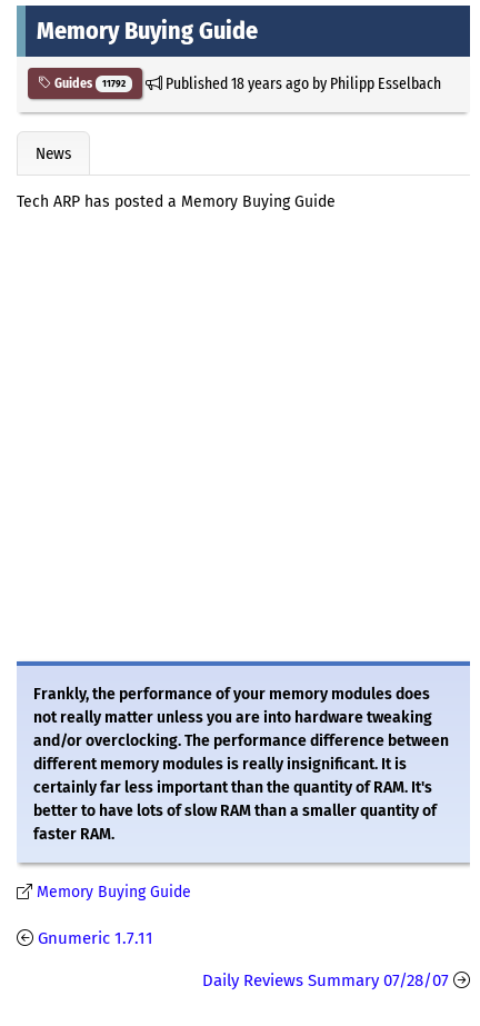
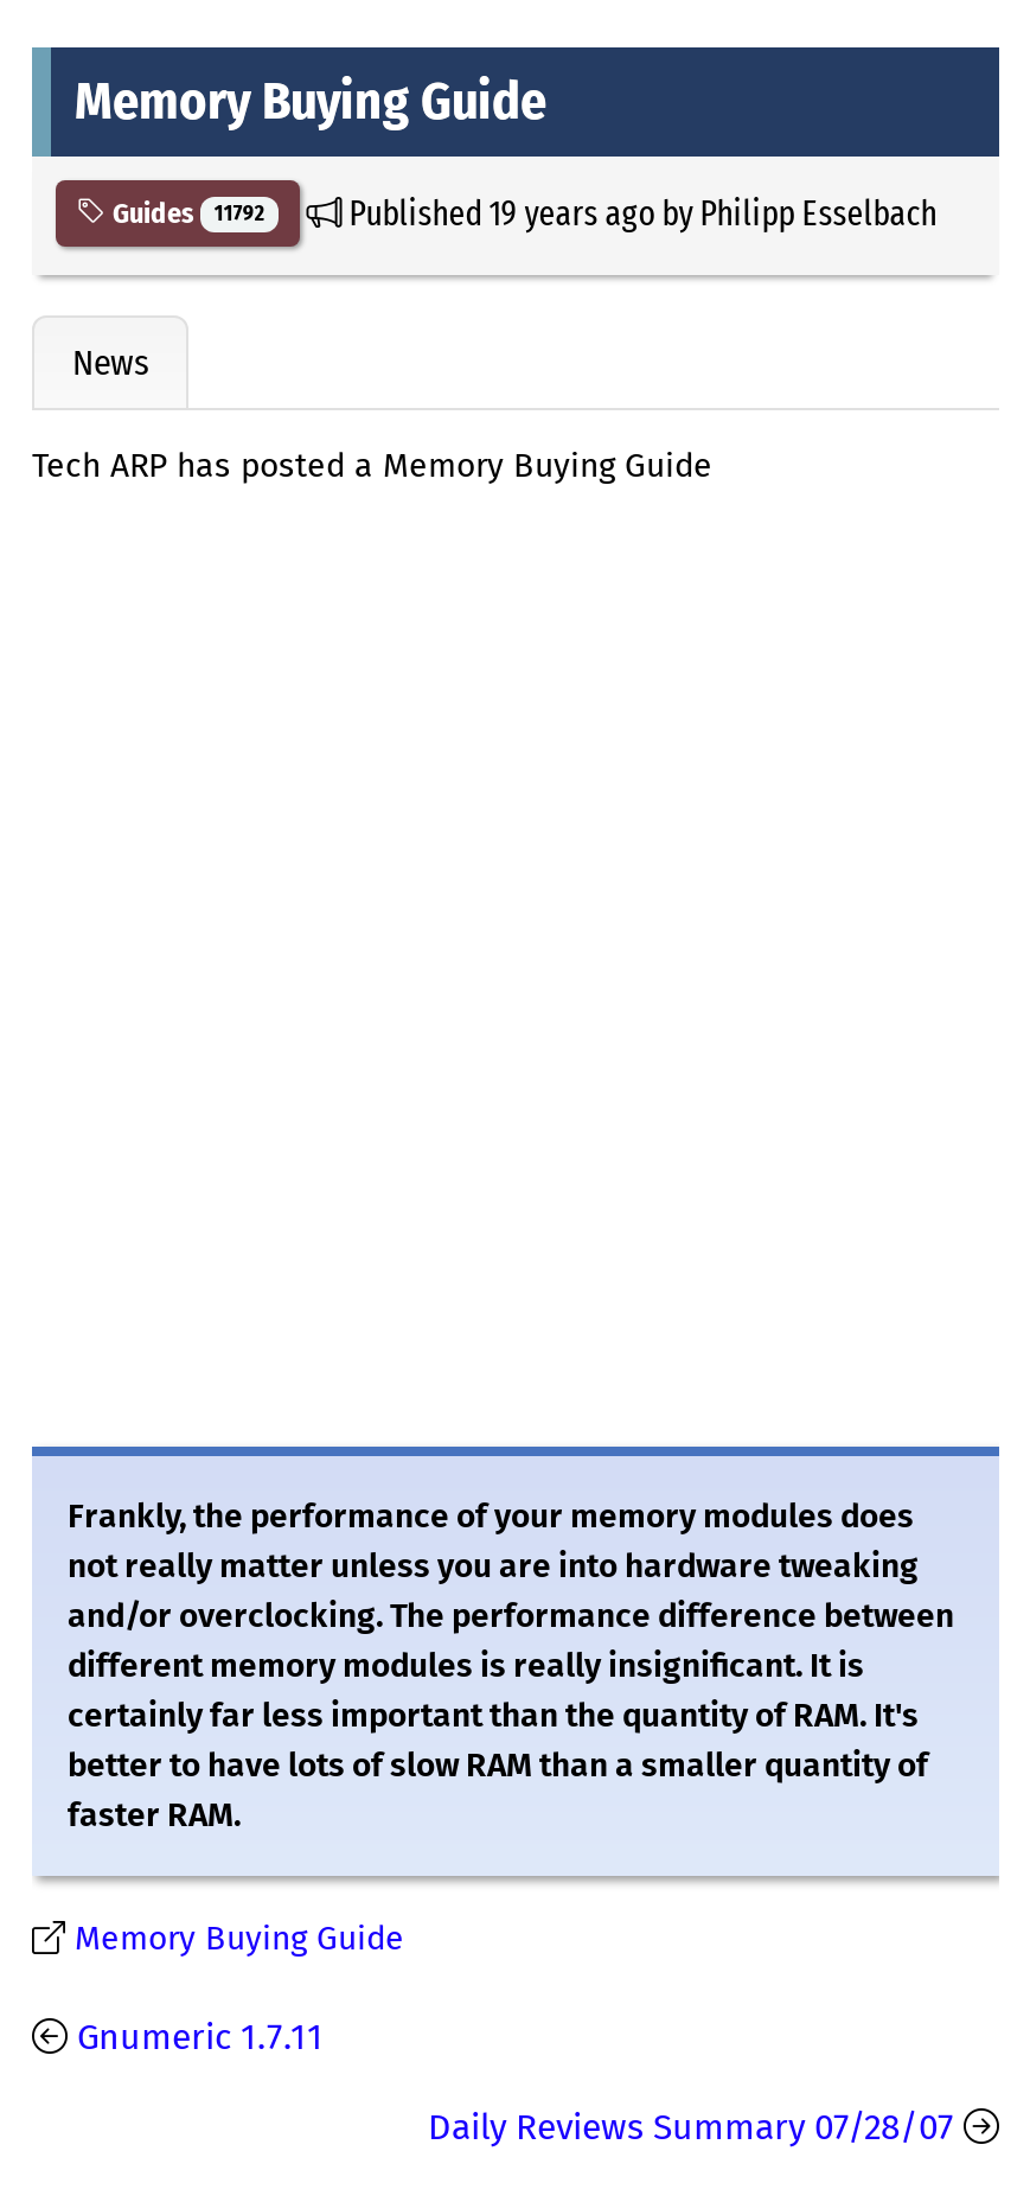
- Published 18 years ago by Philipp Esselbach
+ Published 19 years ago by Philipp Esselbach
